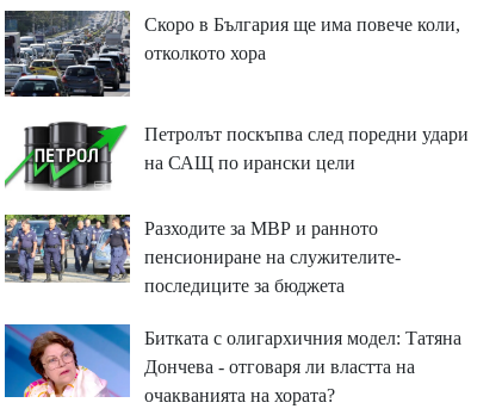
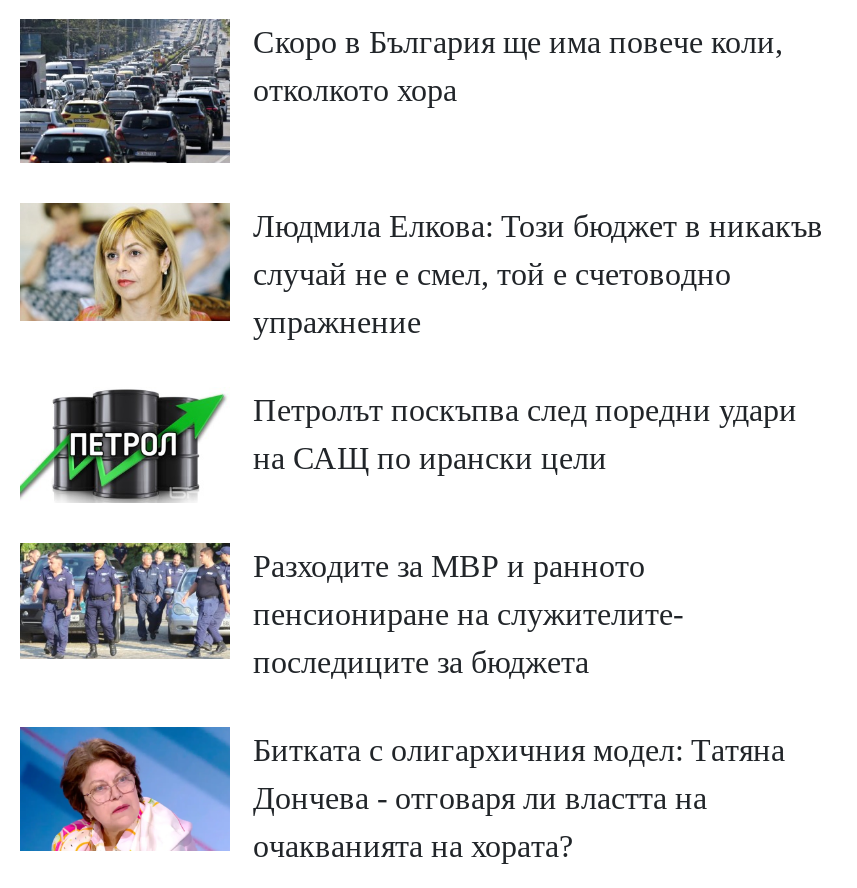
+ [image]
+ Людмила Елкова: Този бюджет в никакъв
+ случай не е смел, той е счетоводно
+ упражнение
